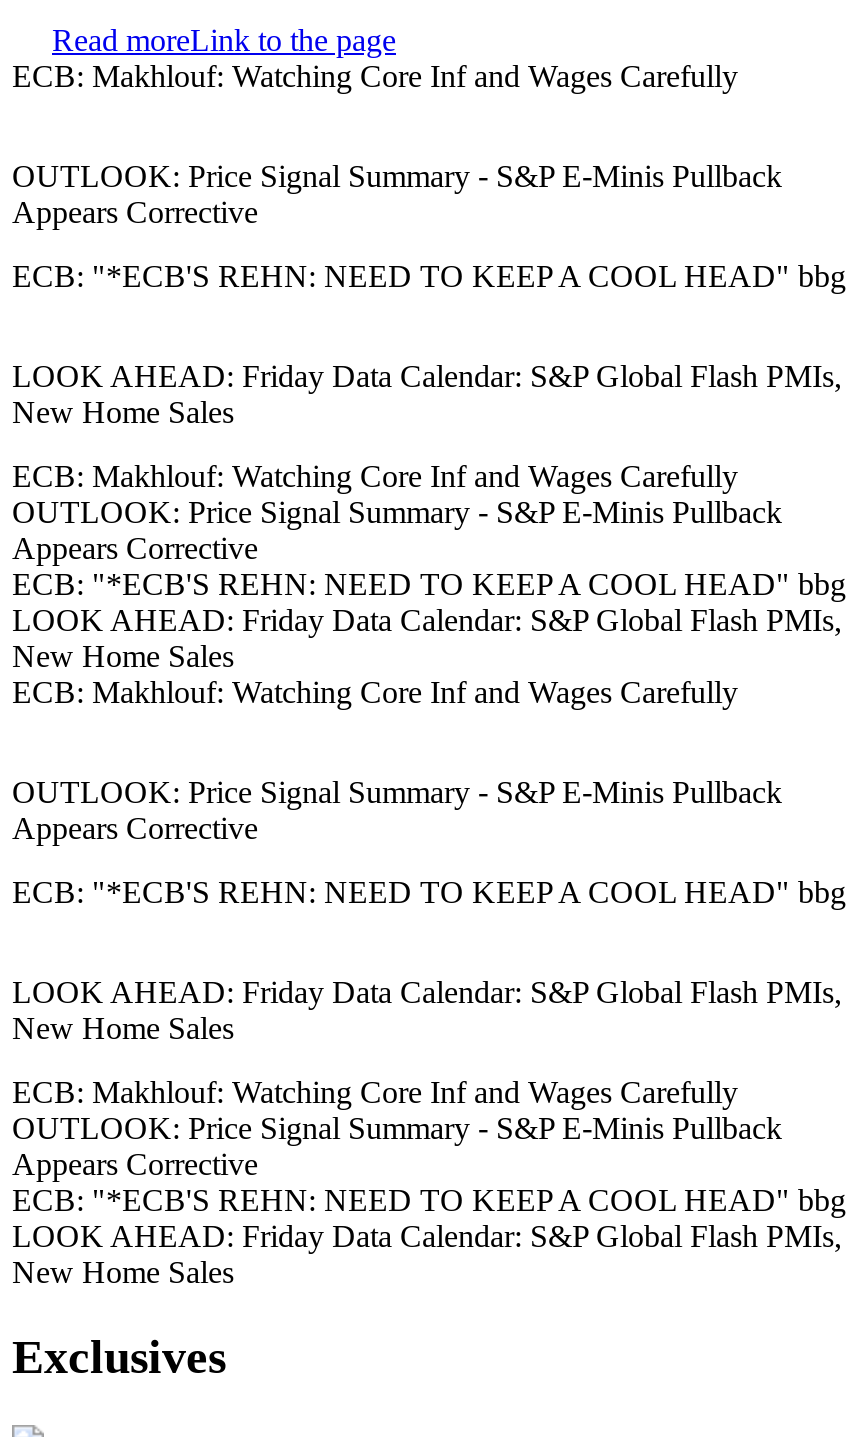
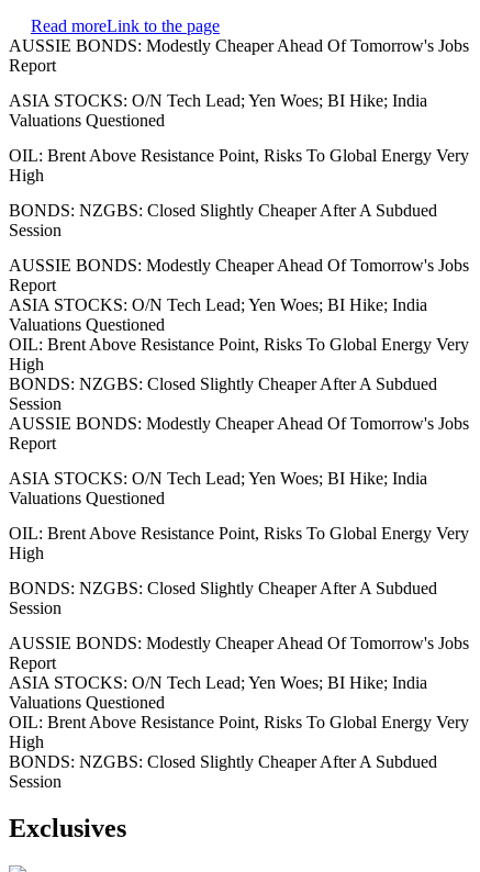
- ECB: Makhlouf: Watching Core Inf and Wages Carefully
+ AUSSIE BONDS: Modestly Cheaper Ahead Of Tomorrow's Jobs
+ Report

- OUTLOOK: Price Signal Summary - S&P E-Minis Pullback
- Appears Corrective
+ ASIA STOCKS: O/N Tech Lead; Yen Woes; BI Hike; India
+ Valuations Questioned

- ECB: "*ECB'S REHN: NEED TO KEEP A COOL HEAD" bbg
+ OIL: Brent Above Resistance Point, Risks To Global Energy Very
+ High

- LOOK AHEAD: Friday Data Calendar: S&P Global Flash PMIs,
- New Home Sales
+ BONDS: NZGBS: Closed Slightly Cheaper After A Subdued
+ Session

- ECB: Makhlouf: Watching Core Inf and Wages Carefully
- OUTLOOK: Price Signal Summary - S&P E-Minis Pullback
- Appears Corrective
- ECB: "*ECB'S REHN: NEED TO KEEP A COOL HEAD" bbg
- LOOK AHEAD: Friday Data Calendar: S&P Global Flash PMIs,
- New Home Sales
- ECB: Makhlouf: Watching Core Inf and Wages Carefully
+ AUSSIE BONDS: Modestly Cheaper Ahead Of Tomorrow's Jobs
+ Report
+ ASIA STOCKS: O/N Tech Lead; Yen Woes; BI Hike; India
+ Valuations Questioned
+ OIL: Brent Above Resistance Point, Risks To Global Energy Very
+ High
+ BONDS: NZGBS: Closed Slightly Cheaper After A Subdued
+ Session
+ AUSSIE BONDS: Modestly Cheaper Ahead Of Tomorrow's Jobs
+ Report

- OUTLOOK: Price Signal Summary - S&P E-Minis Pullback
- Appears Corrective
+ ASIA STOCKS: O/N Tech Lead; Yen Woes; BI Hike; India
+ Valuations Questioned

- ECB: "*ECB'S REHN: NEED TO KEEP A COOL HEAD" bbg
+ OIL: Brent Above Resistance Point, Risks To Global Energy Very
+ High

- LOOK AHEAD: Friday Data Calendar: S&P Global Flash PMIs,
- New Home Sales
+ BONDS: NZGBS: Closed Slightly Cheaper After A Subdued
+ Session

- ECB: Makhlouf: Watching Core Inf and Wages Carefully
- OUTLOOK: Price Signal Summary - S&P E-Minis Pullback
- Appears Corrective
- ECB: "*ECB'S REHN: NEED TO KEEP A COOL HEAD" bbg
- LOOK AHEAD: Friday Data Calendar: S&P Global Flash PMIs,
- New Home Sales
+ AUSSIE BONDS: Modestly Cheaper Ahead Of Tomorrow's Jobs
+ Report
+ ASIA STOCKS: O/N Tech Lead; Yen Woes; BI Hike; India
+ Valuations Questioned
+ OIL: Brent Above Resistance Point, Risks To Global Energy Very
+ High
+ BONDS: NZGBS: Closed Slightly Cheaper After A Subdued
+ Session
